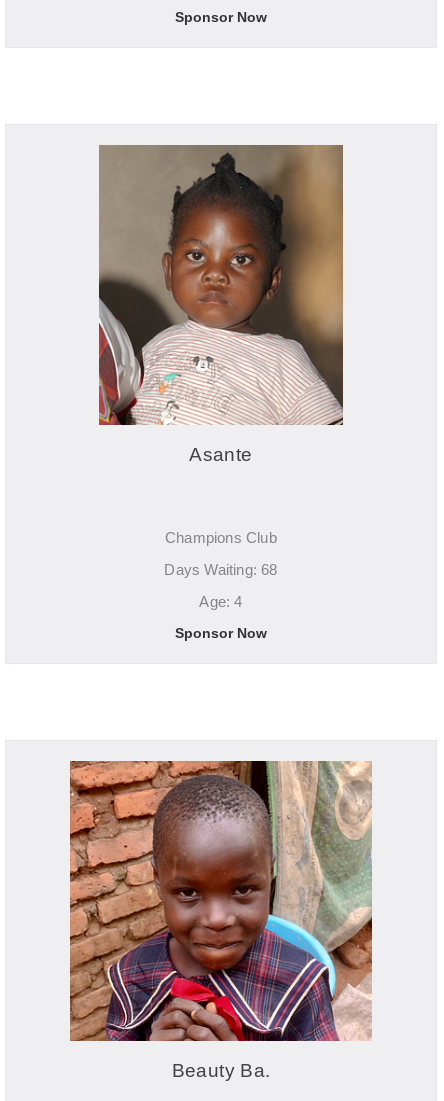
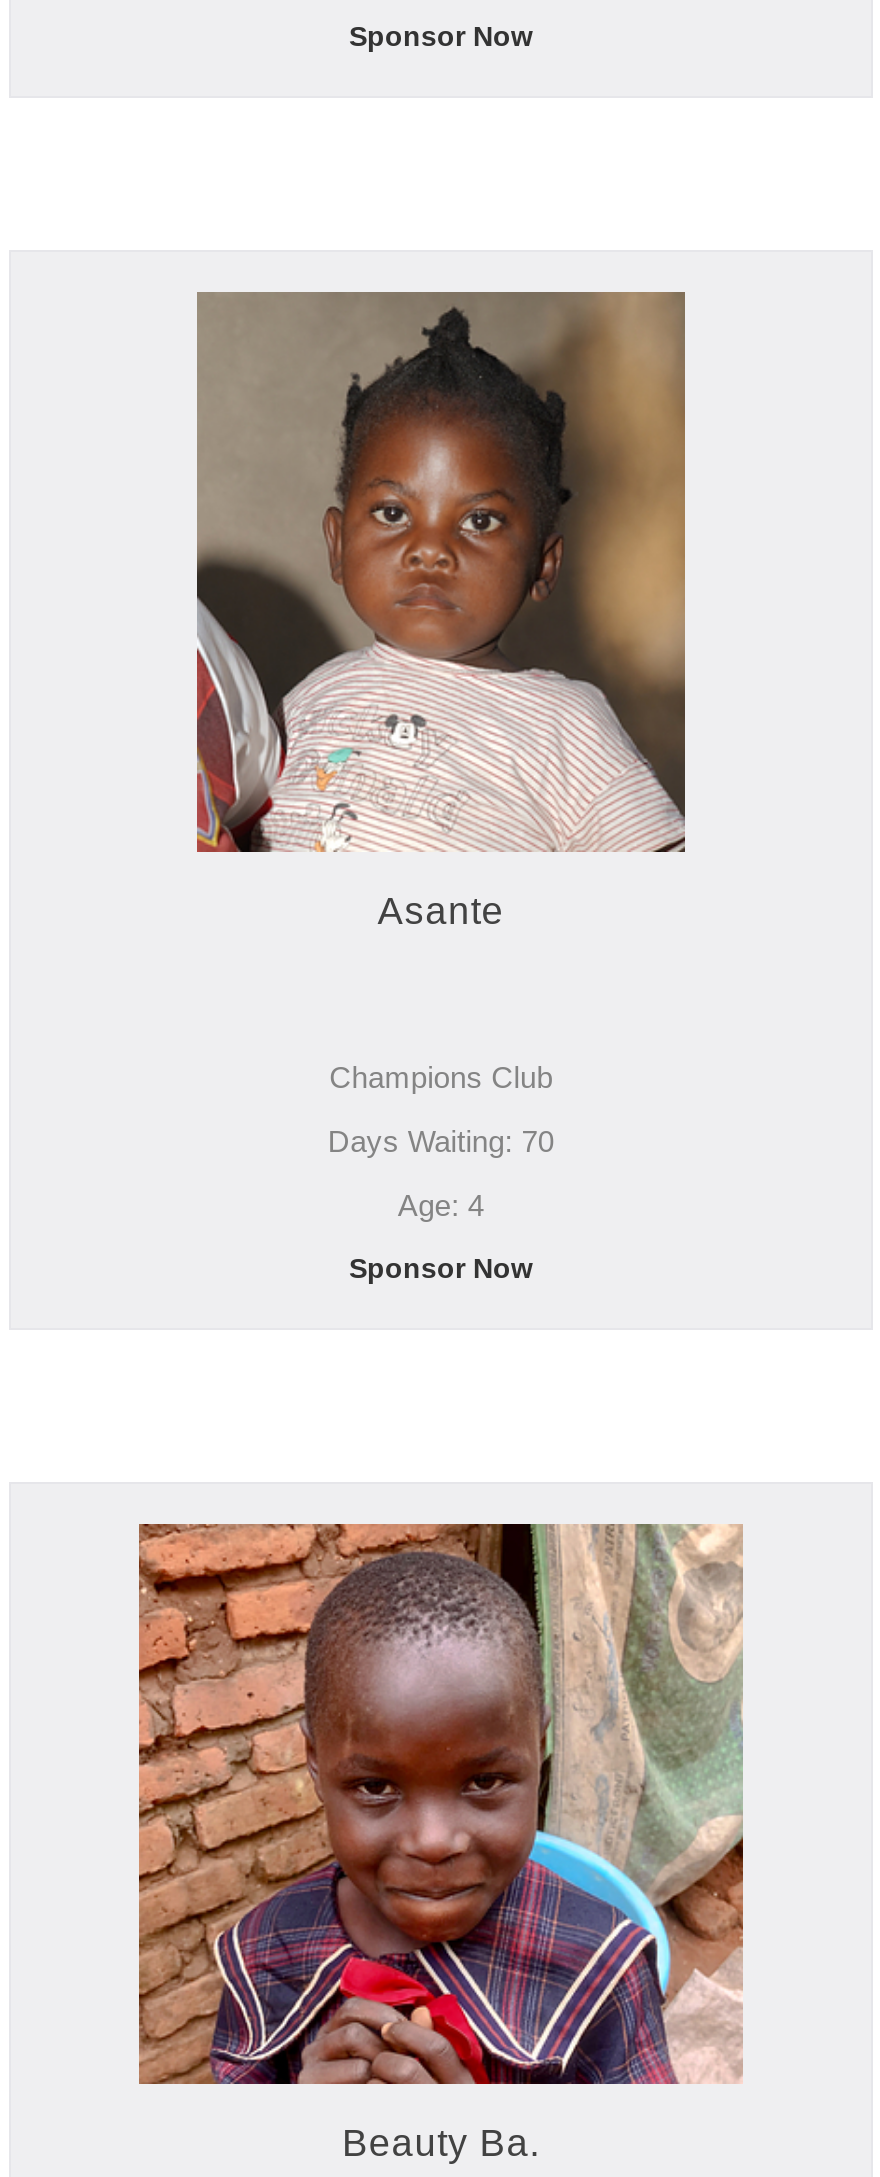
- Days Waiting: 68
+ Days Waiting: 70
